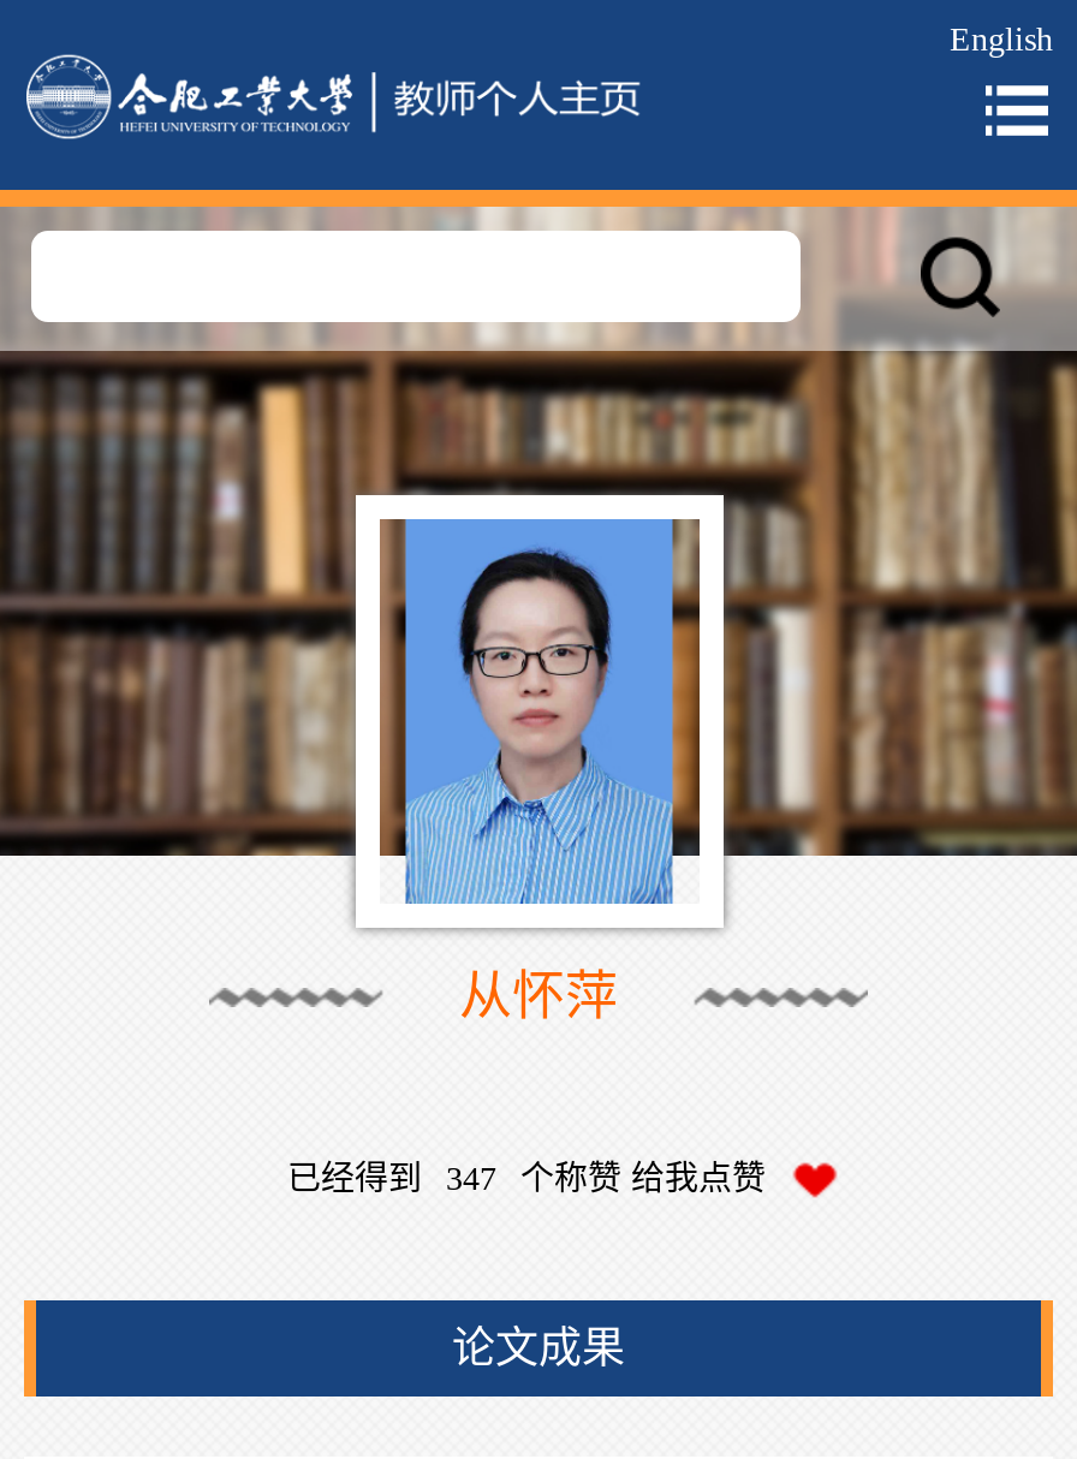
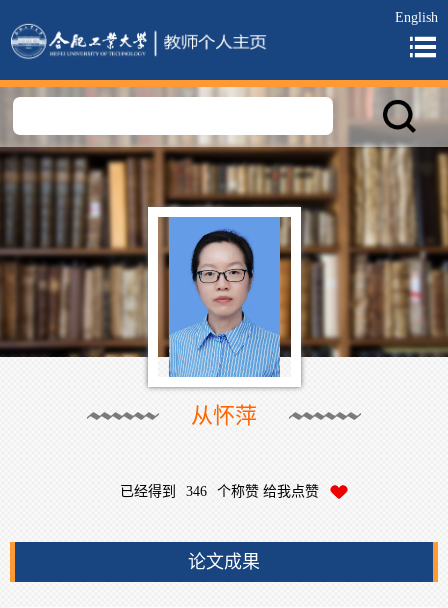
- 已经得到 347 个称赞 给我点赞
+ 已经得到 346 个称赞 给我点赞
